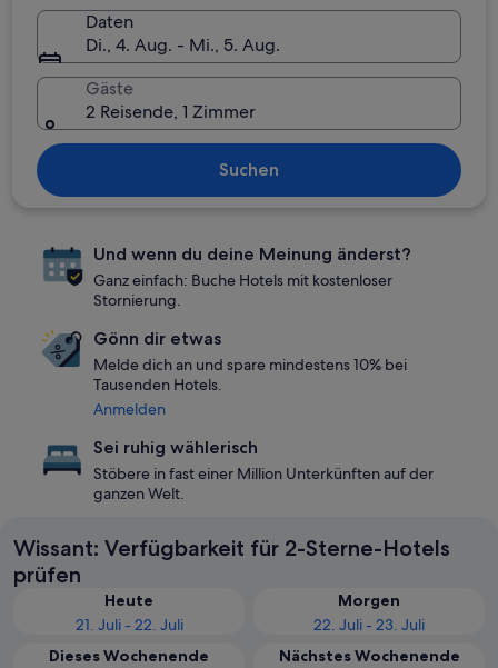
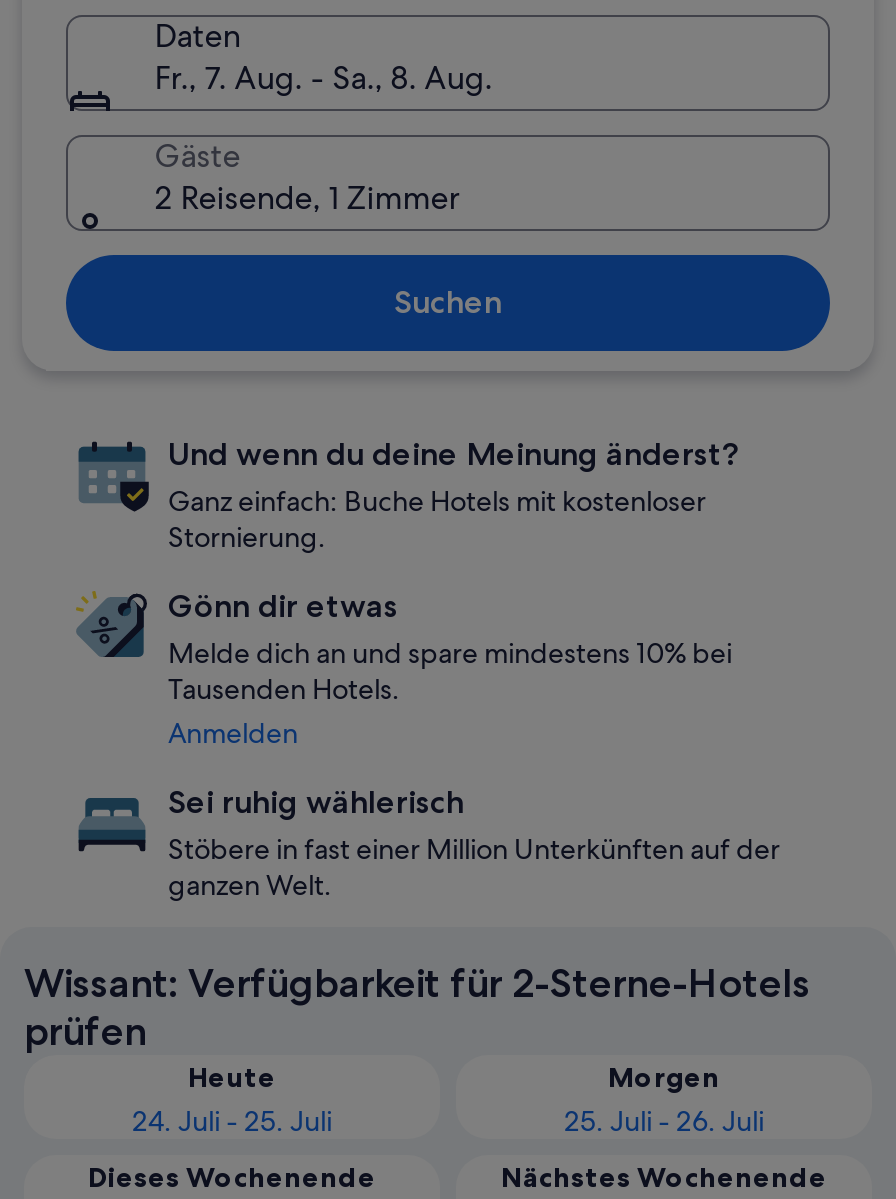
- Di., 4. Aug. - Mi., 5. Aug.
+ Fr., 7. Aug. - Sa., 8. Aug.

- 21. Juli - 22. Juli
+ 24. Juli - 25. Juli

- 22. Juli - 23. Juli
+ 25. Juli - 26. Juli
